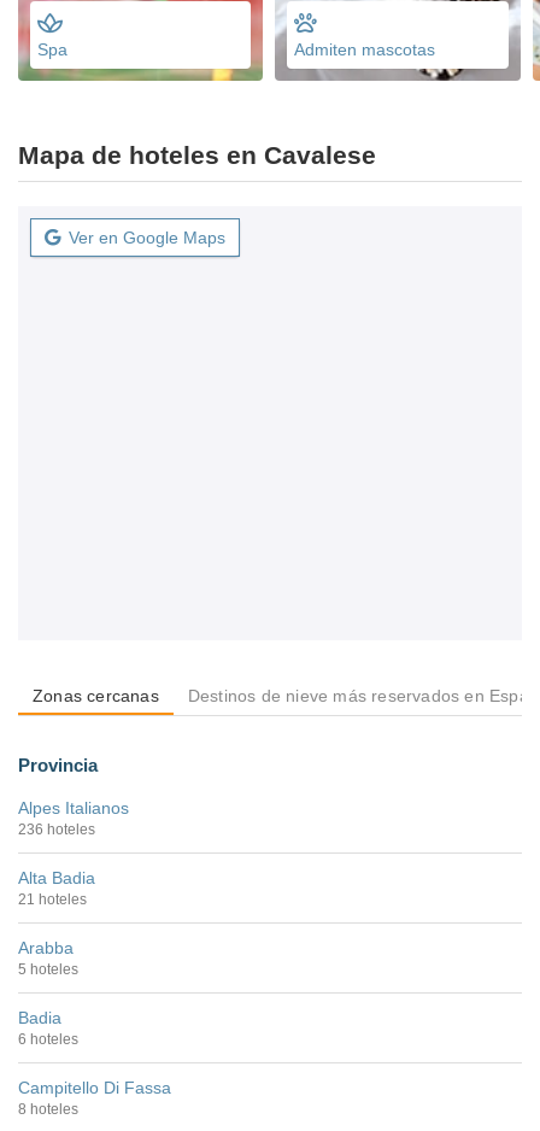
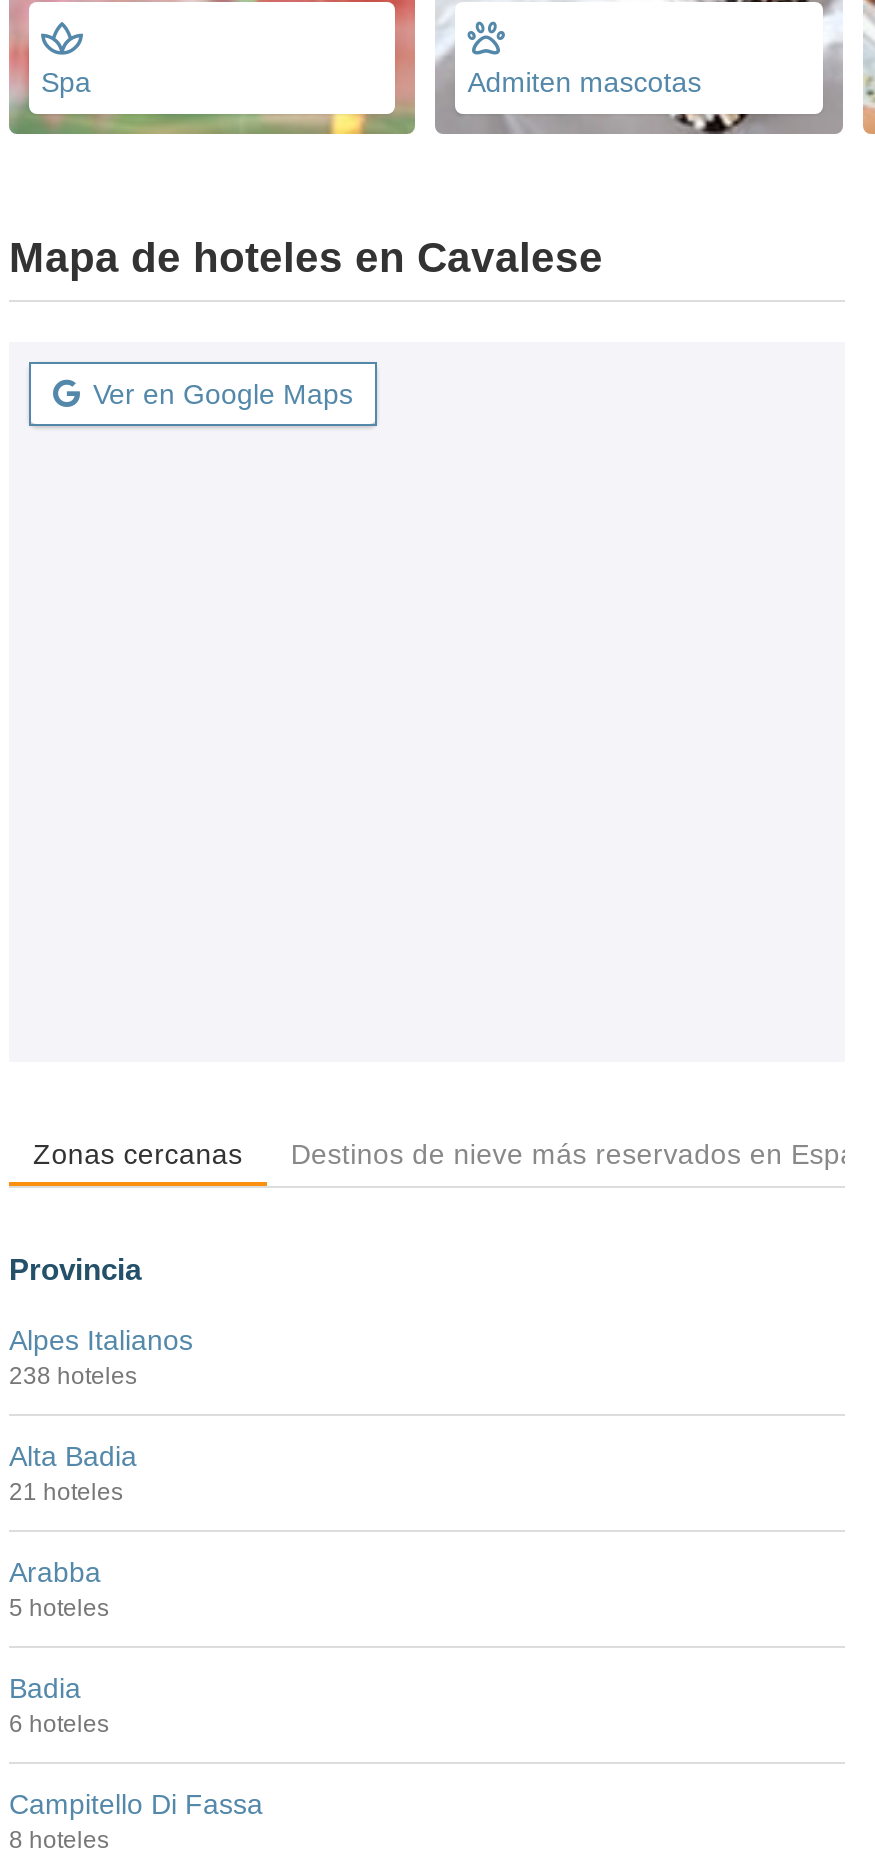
- 236 hoteles
+ 238 hoteles
